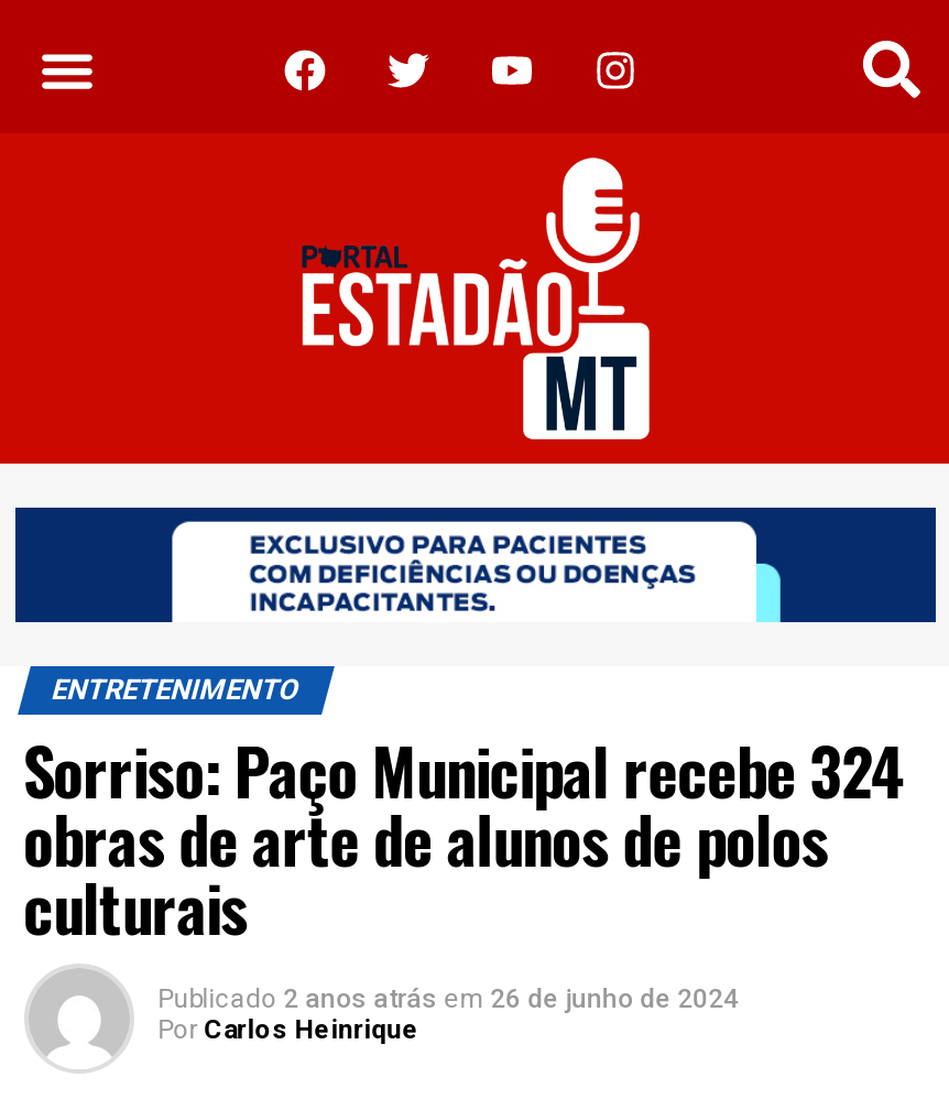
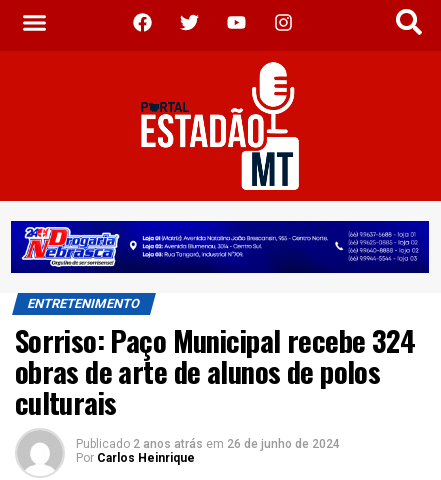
- [image]
+ [image]
